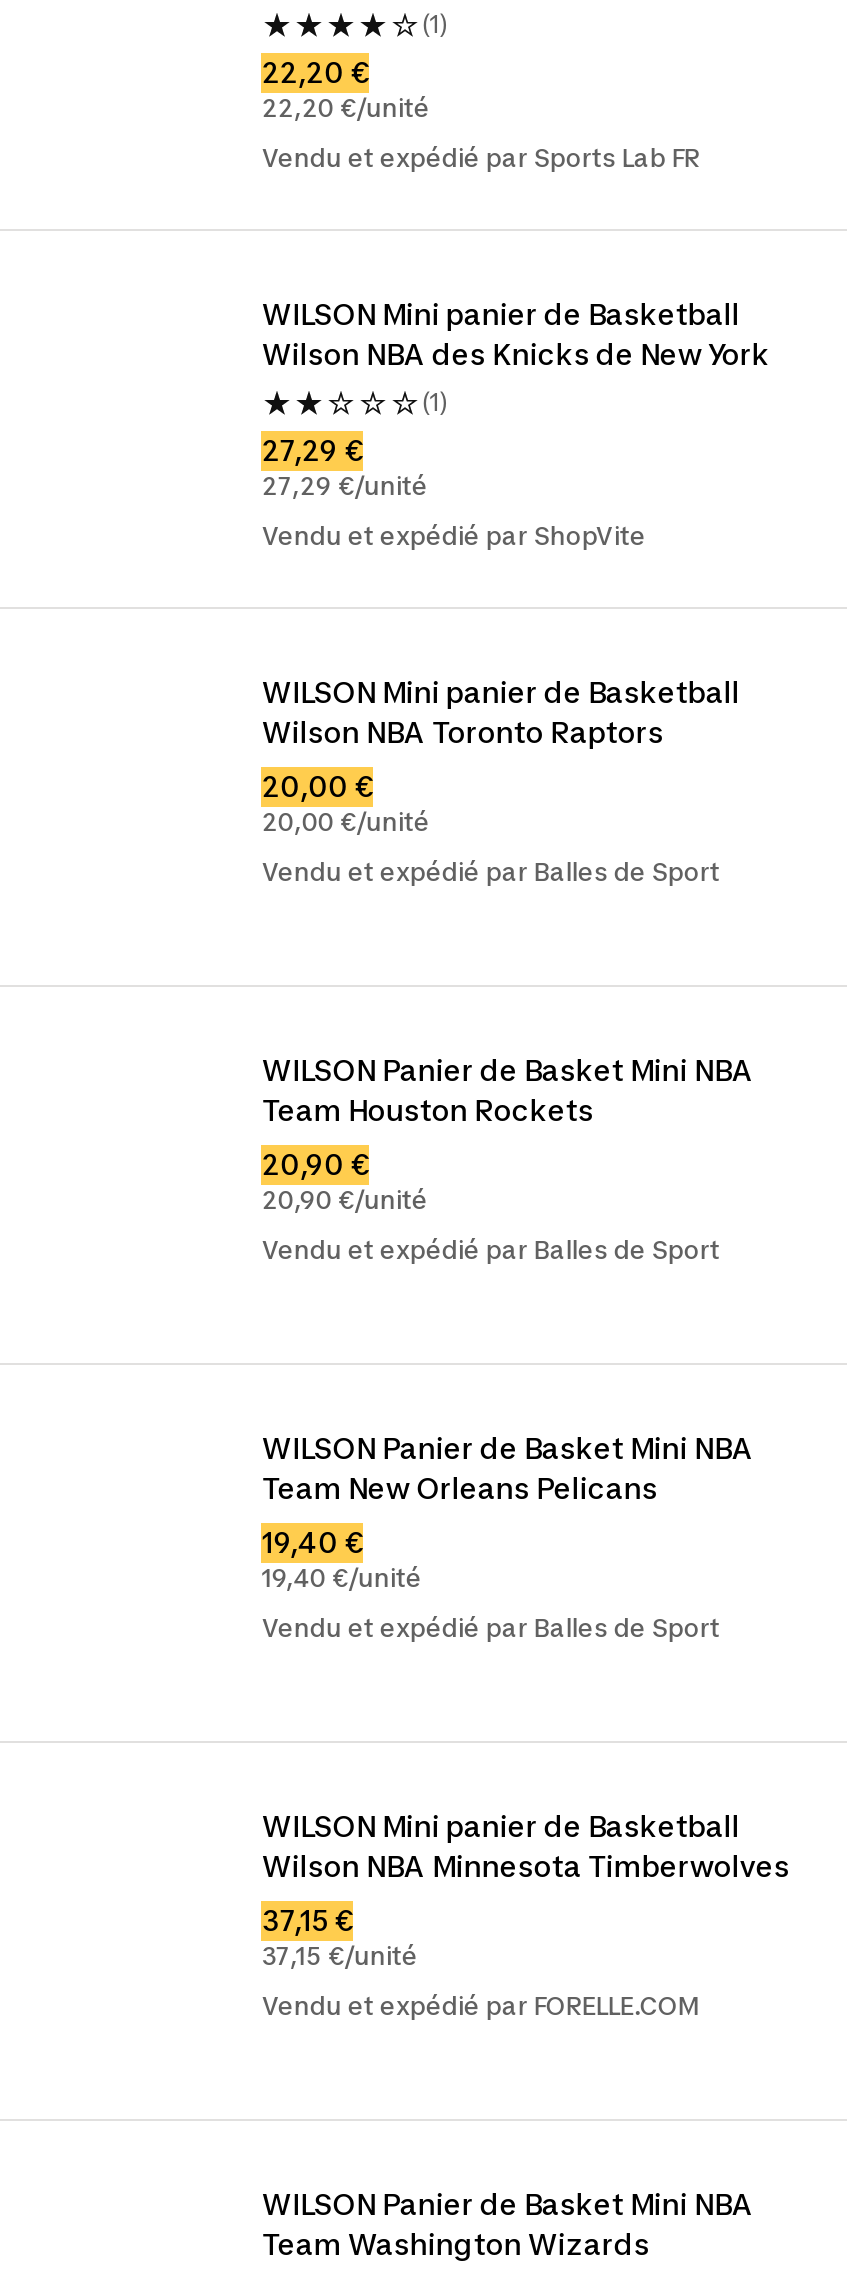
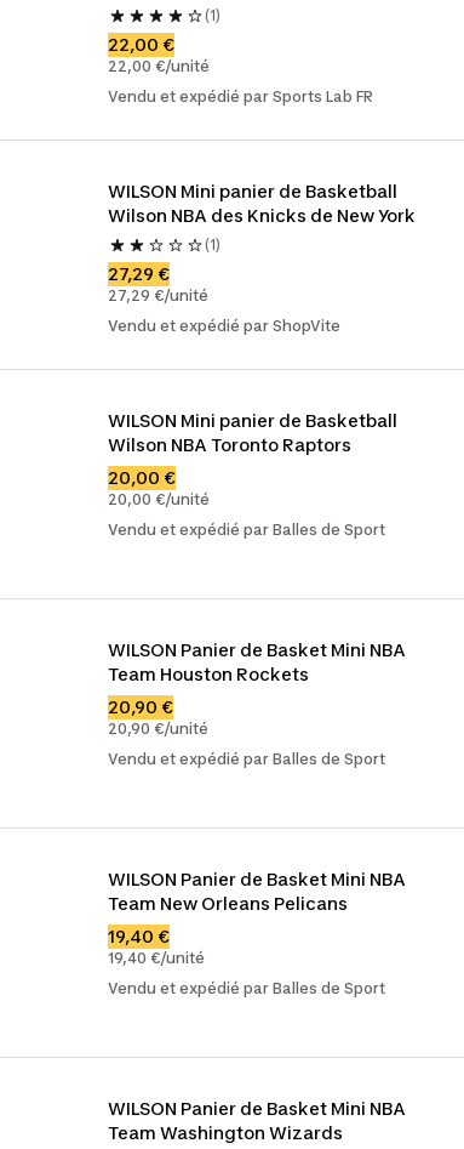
- 22,20 €
+ 22,00 €

- 22,20 €/unité
+ 22,00 €/unité

- WILSON Mini panier de Basketball
- Wilson NBA Minnesota Timberwolves
- 37,15 €
- 37,15 €/unité
- Vendu et expédié par FORELLE.COM
